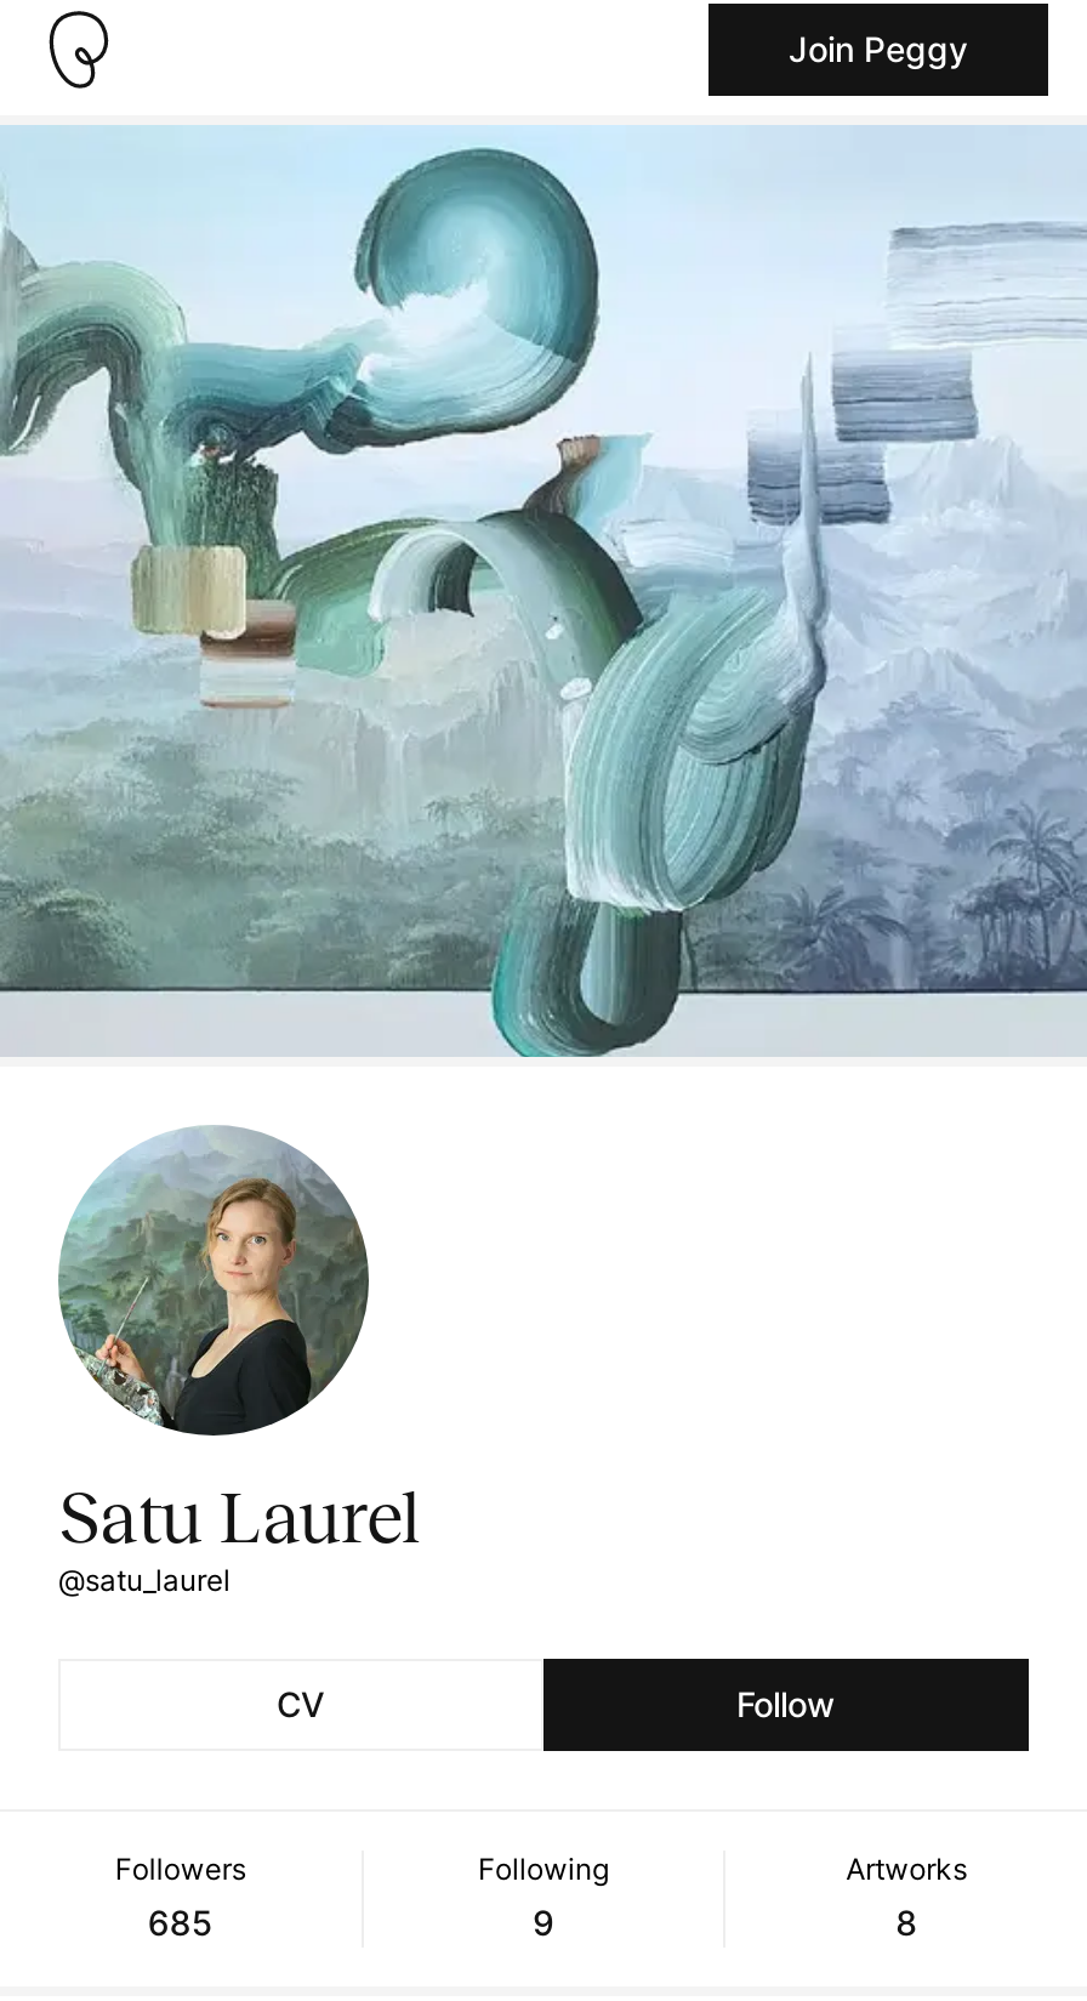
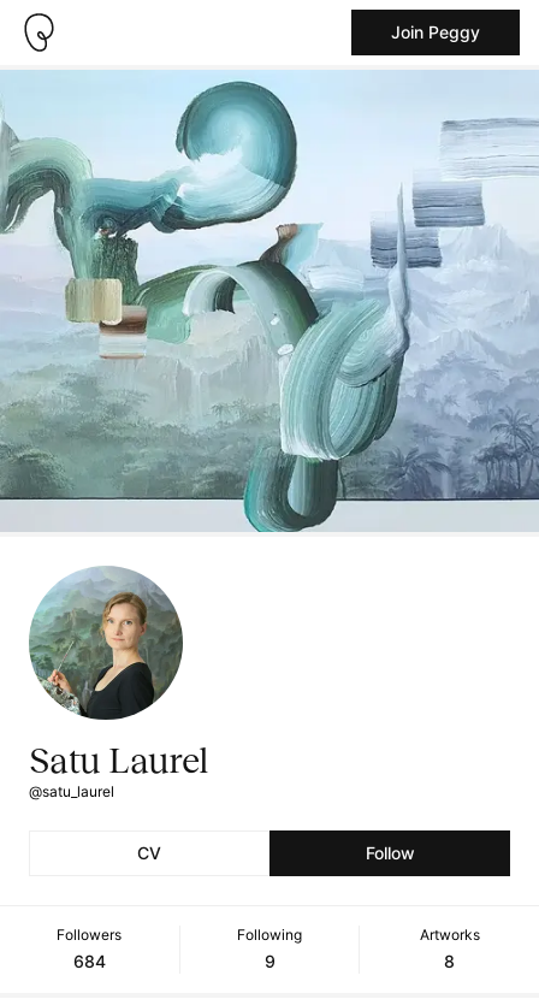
- 685
+ 684
